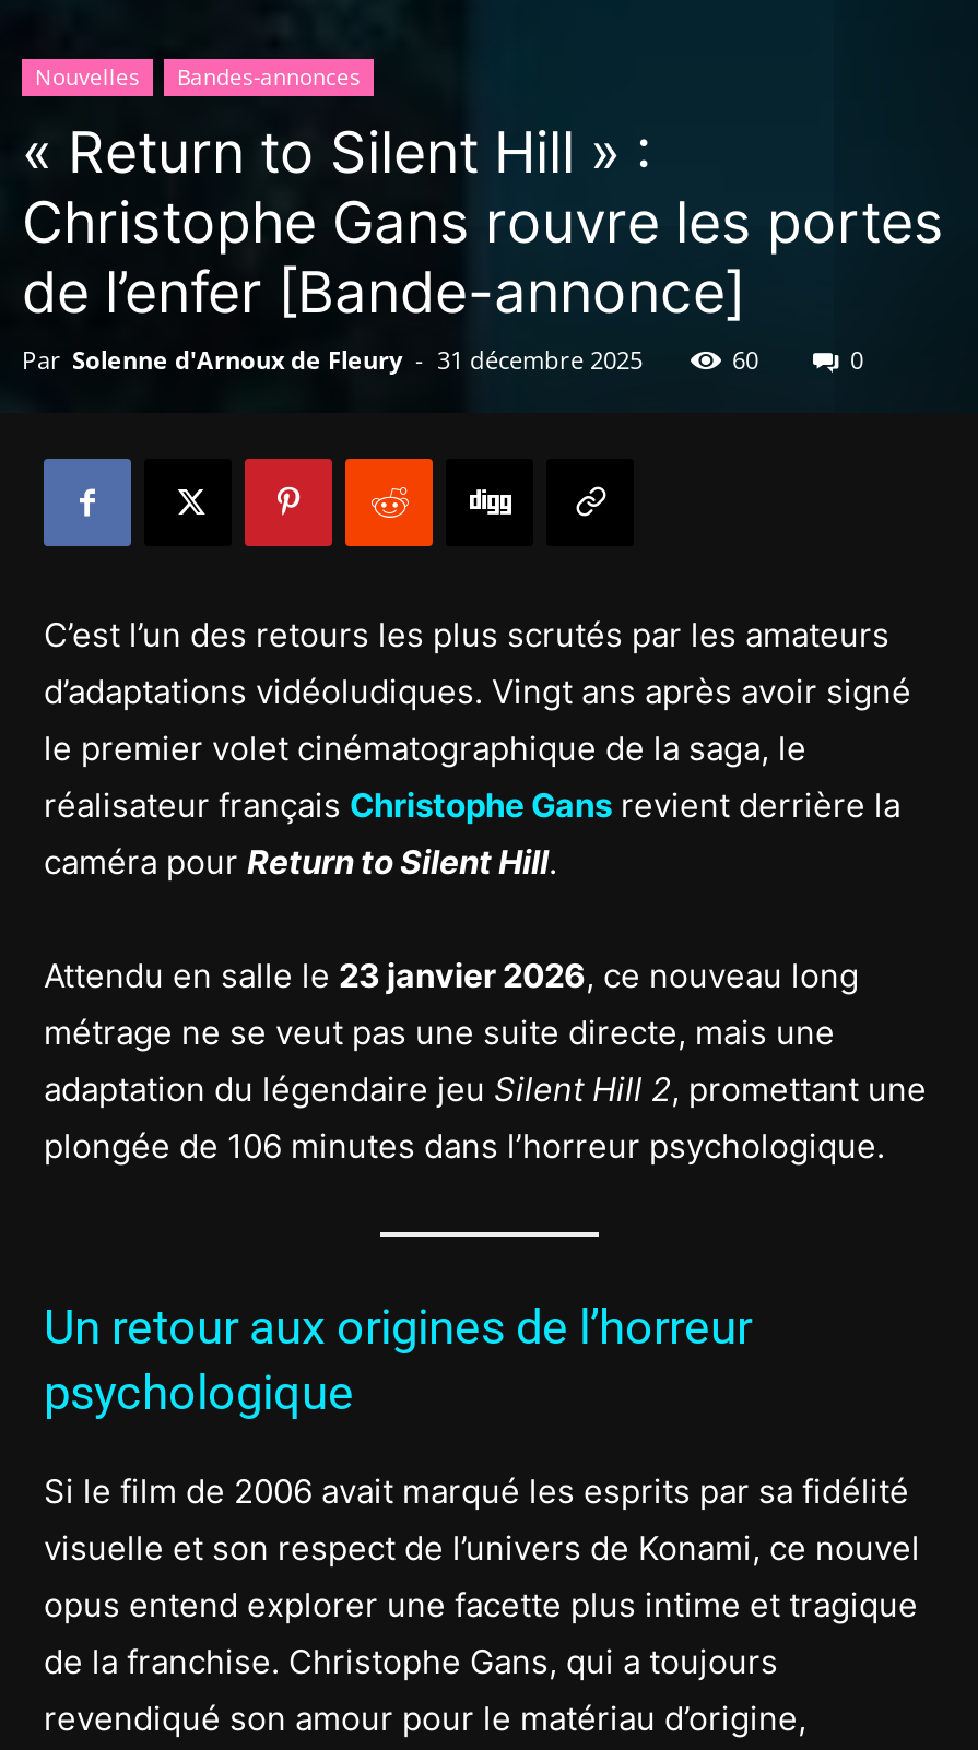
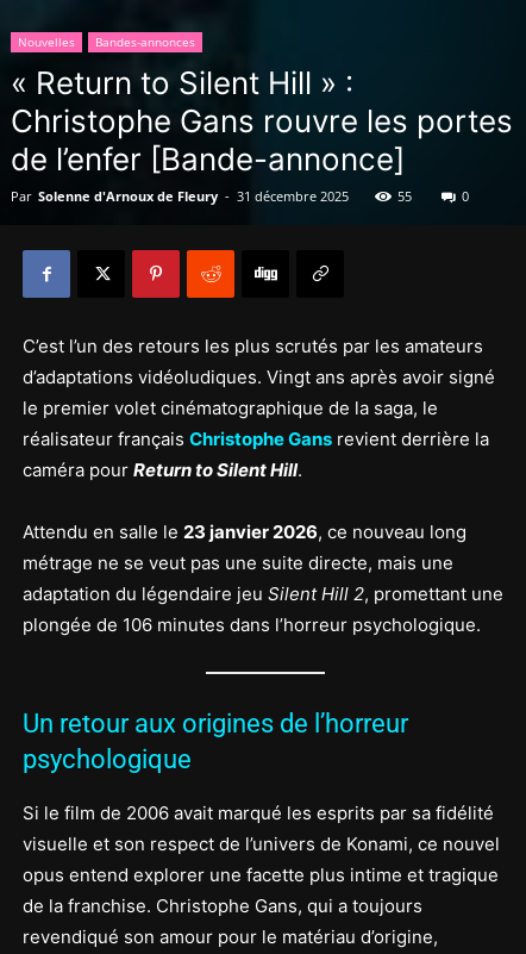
- 60
+ 55
